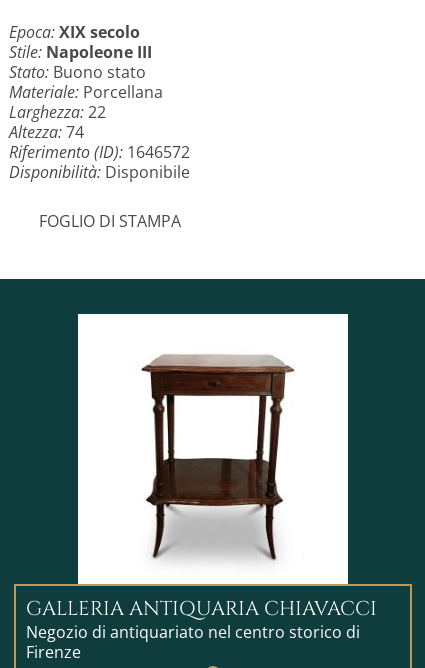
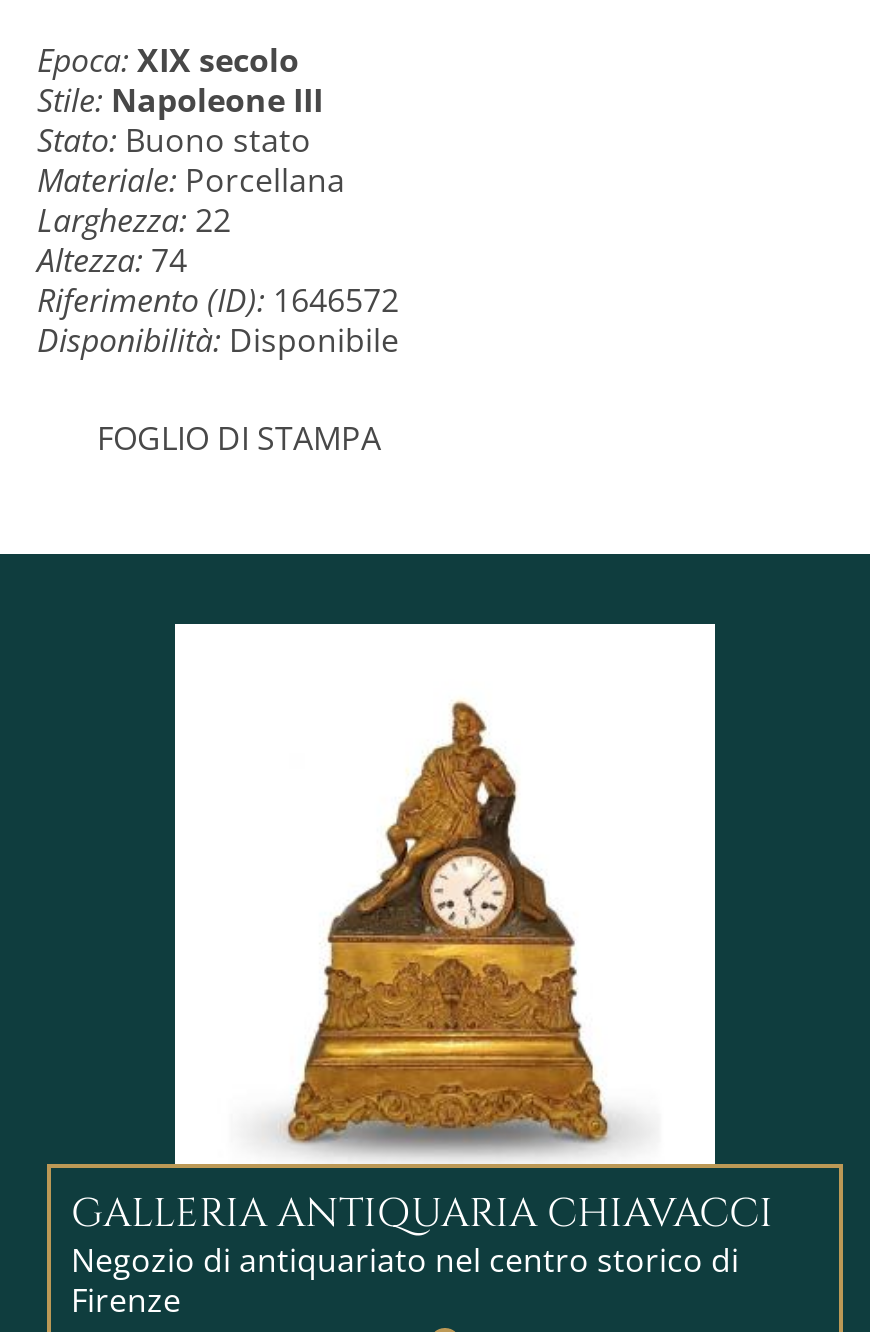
- [image]
+ [image]
